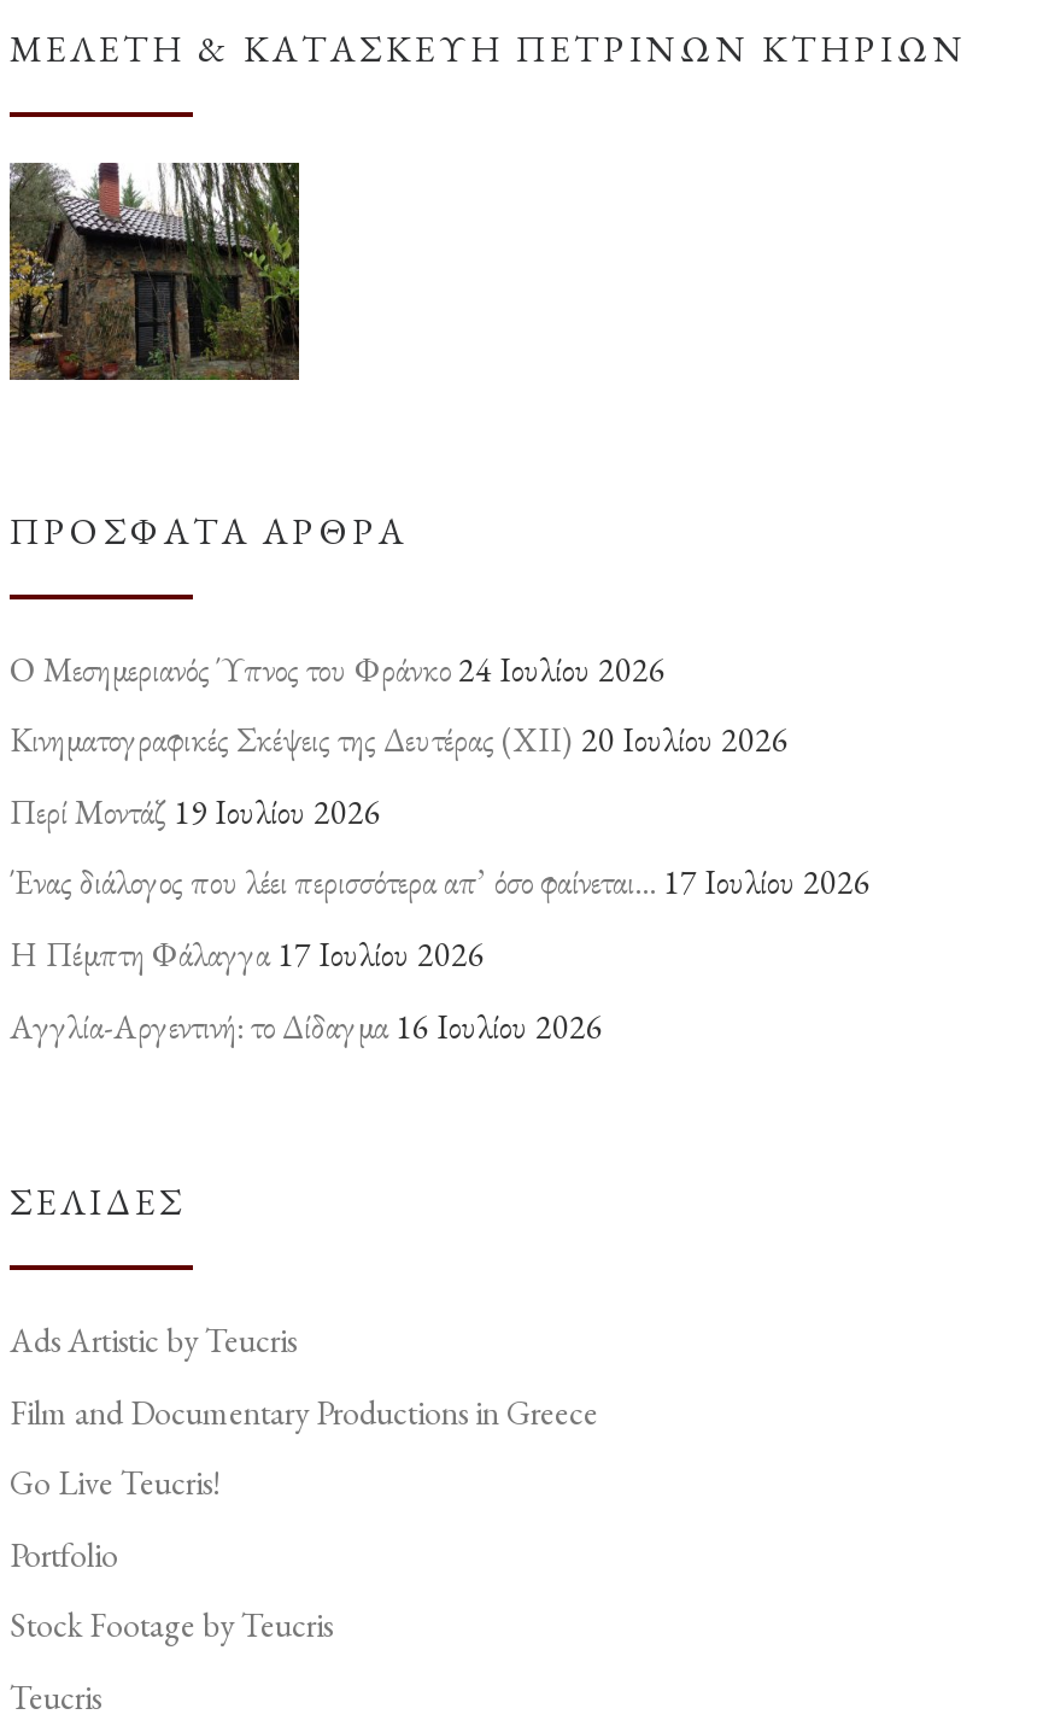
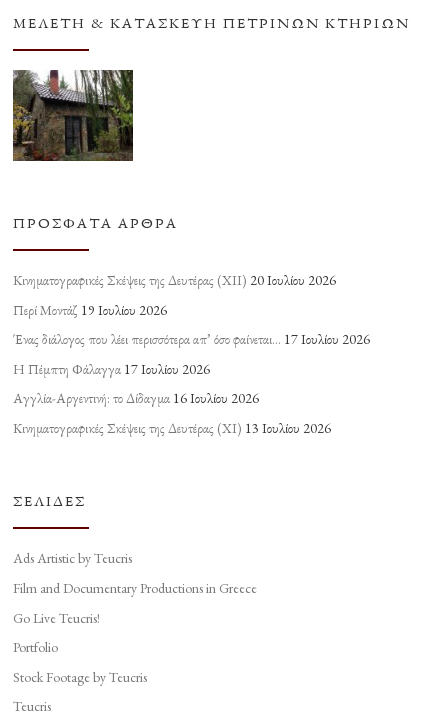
- Ο Μεσημεριανός Ύπνος του Φράνκο 24 Ιουλίου 2026

moved up: Κινηματογραφικές Σκέψεις της Δευτέρας (ΧΙΙ) 20 Ιουλίου 2026 | Περί Μοντάζ 19 Ιουλίου 2026 | Ένας διάλογος που λέει περισσότερα απ’ όσο φαίνεται… 17 Ιουλίου 2026 | Η Πέμπτη Φάλαγγα 17 Ιουλίου 2026 | Αγγλία-Αργεντινή: το Δίδαγμα 16 Ιουλίου 2026

+ Κινηματογραφικές Σκέψεις της Δευτέρας (ΧΙ) 13 Ιουλίου 2026
